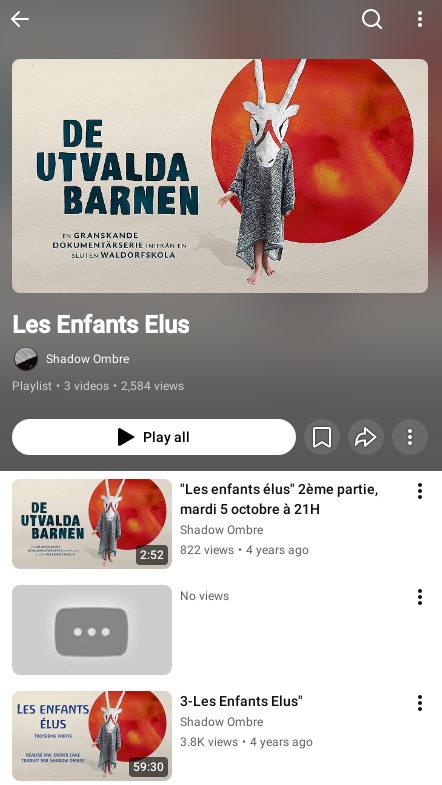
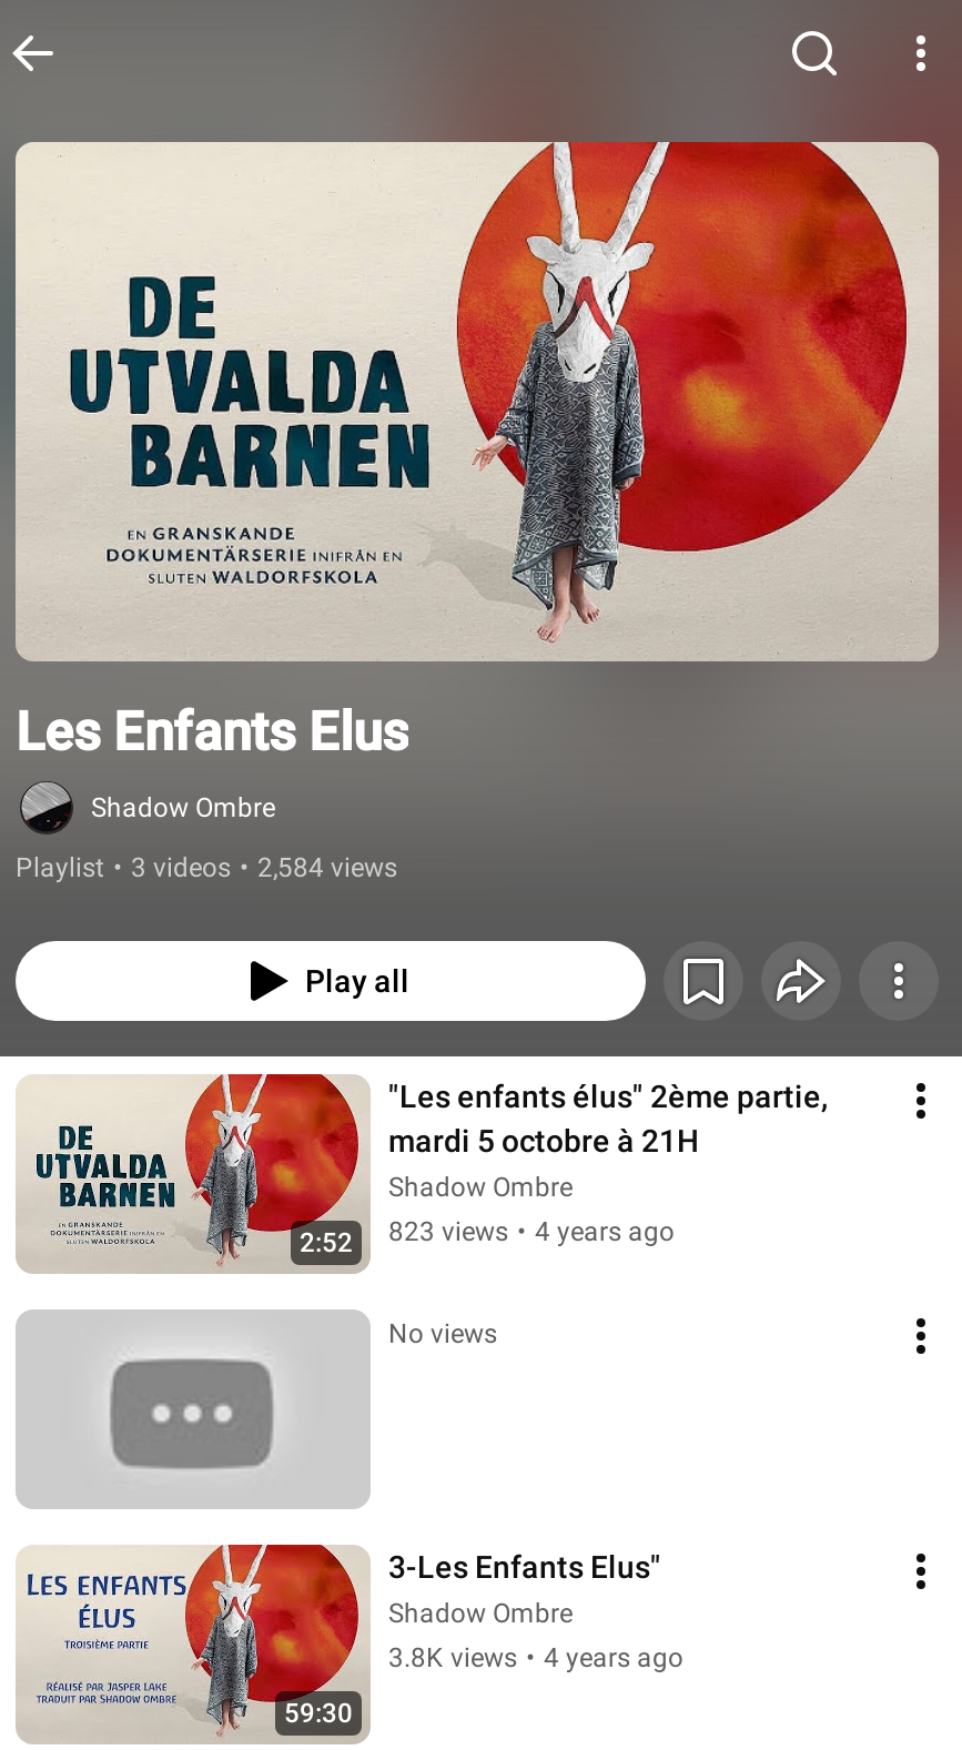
- 822 views • 4 years ago
+ 823 views • 4 years ago
